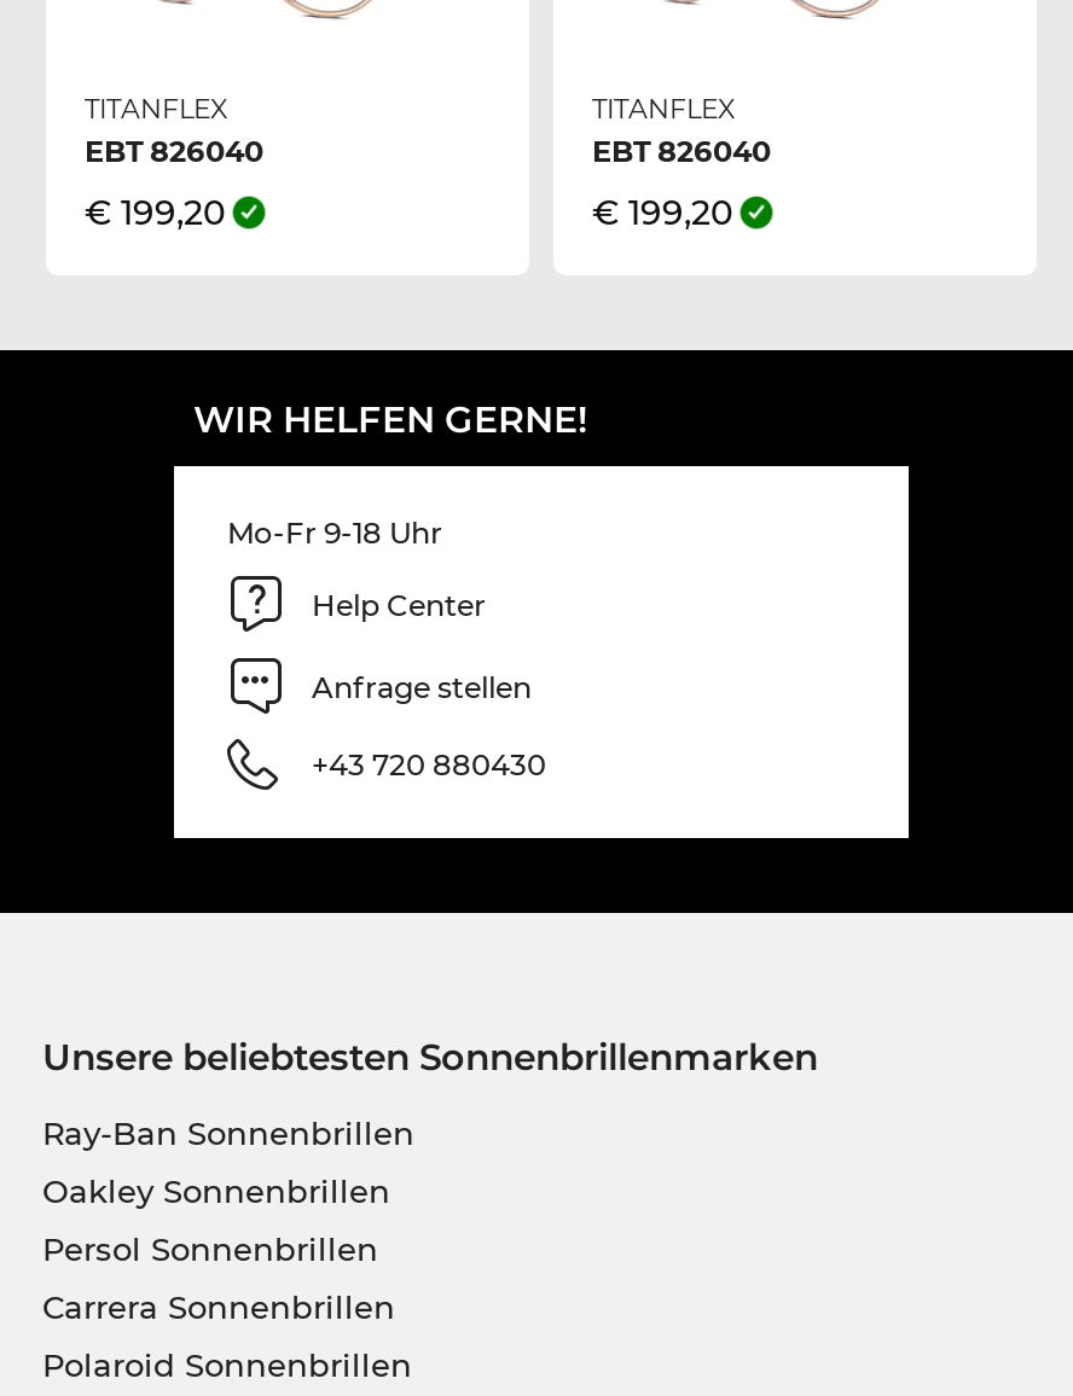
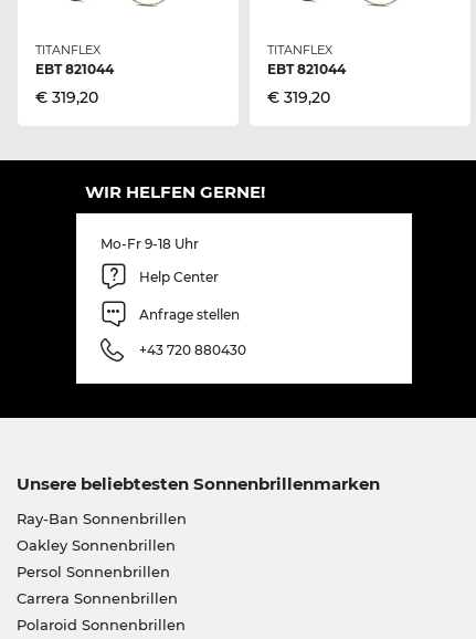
- EBT 826040
+ EBT 821044

- EBT 826040
+ EBT 821044

- € 199,20
+ € 319,20

- € 199,20
+ € 319,20
